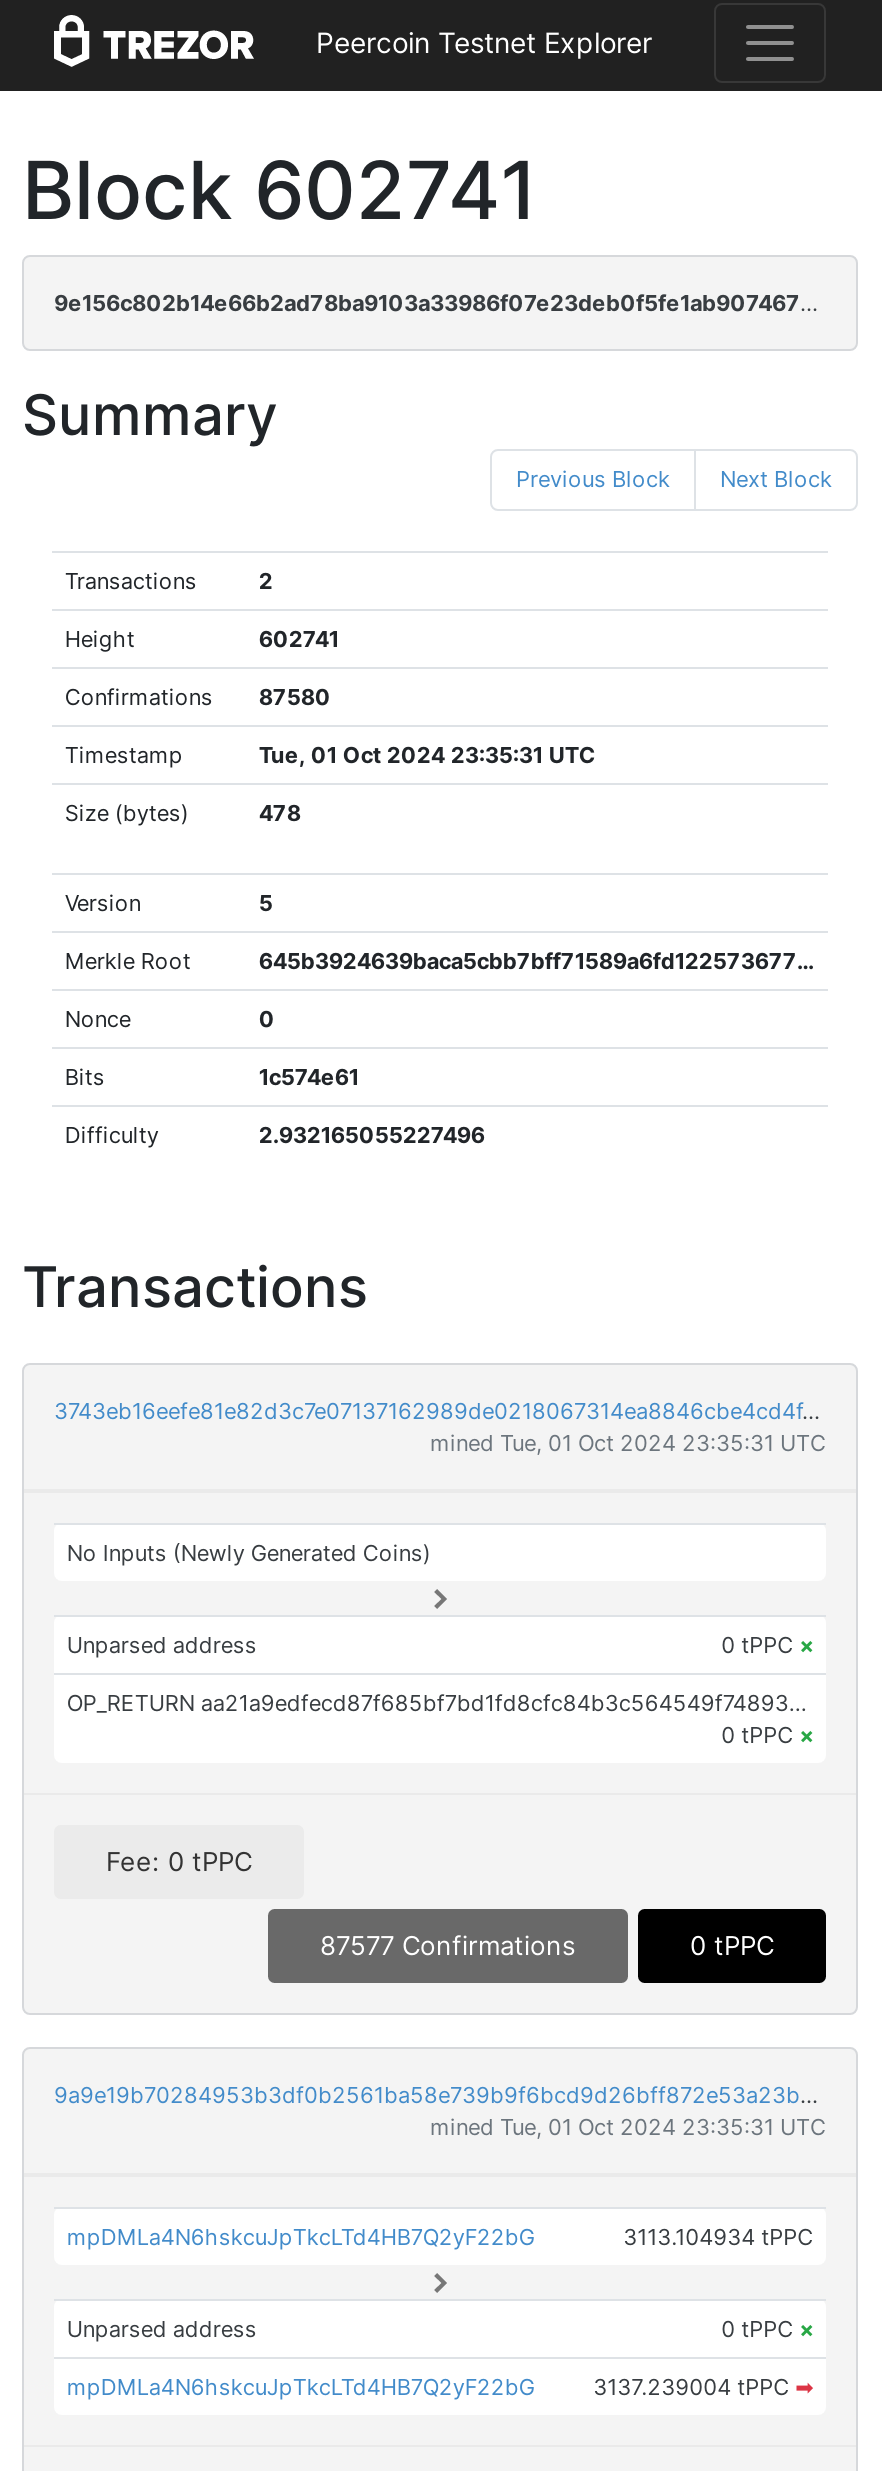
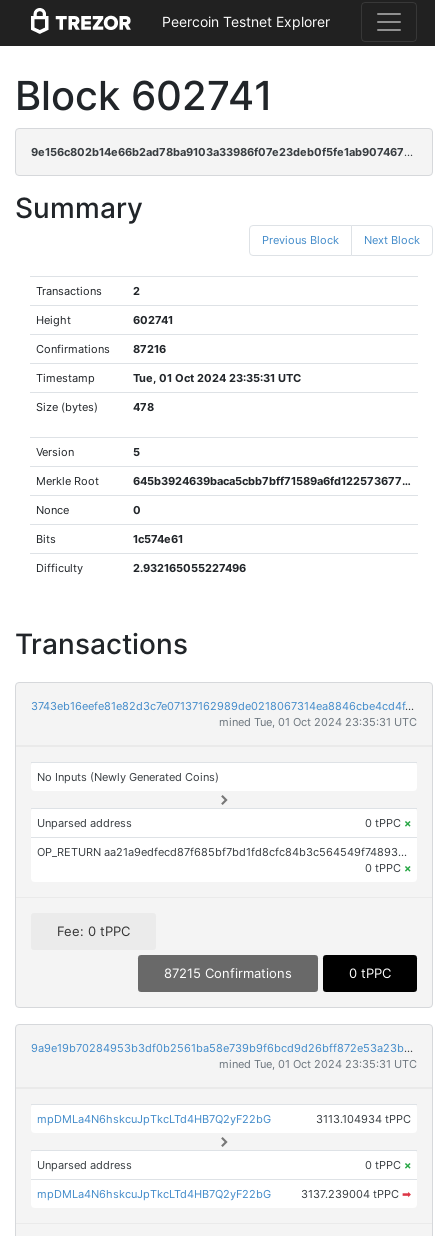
- Confirmations 87580
+ Confirmations 87216

- 87577 Confirmations
+ 87215 Confirmations
